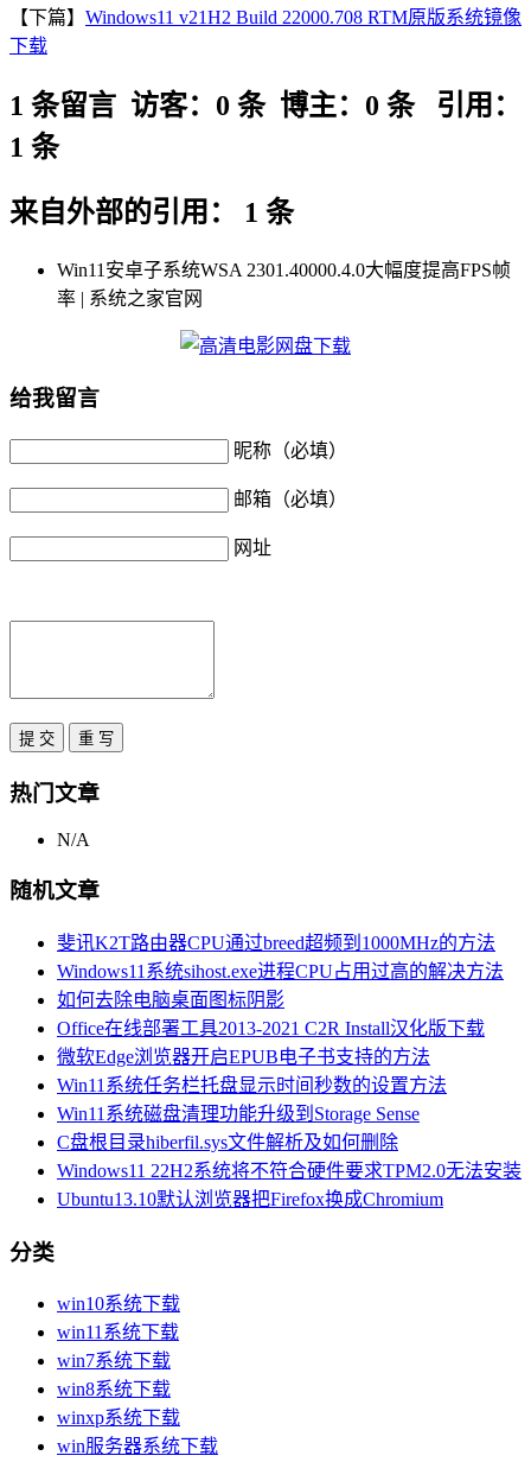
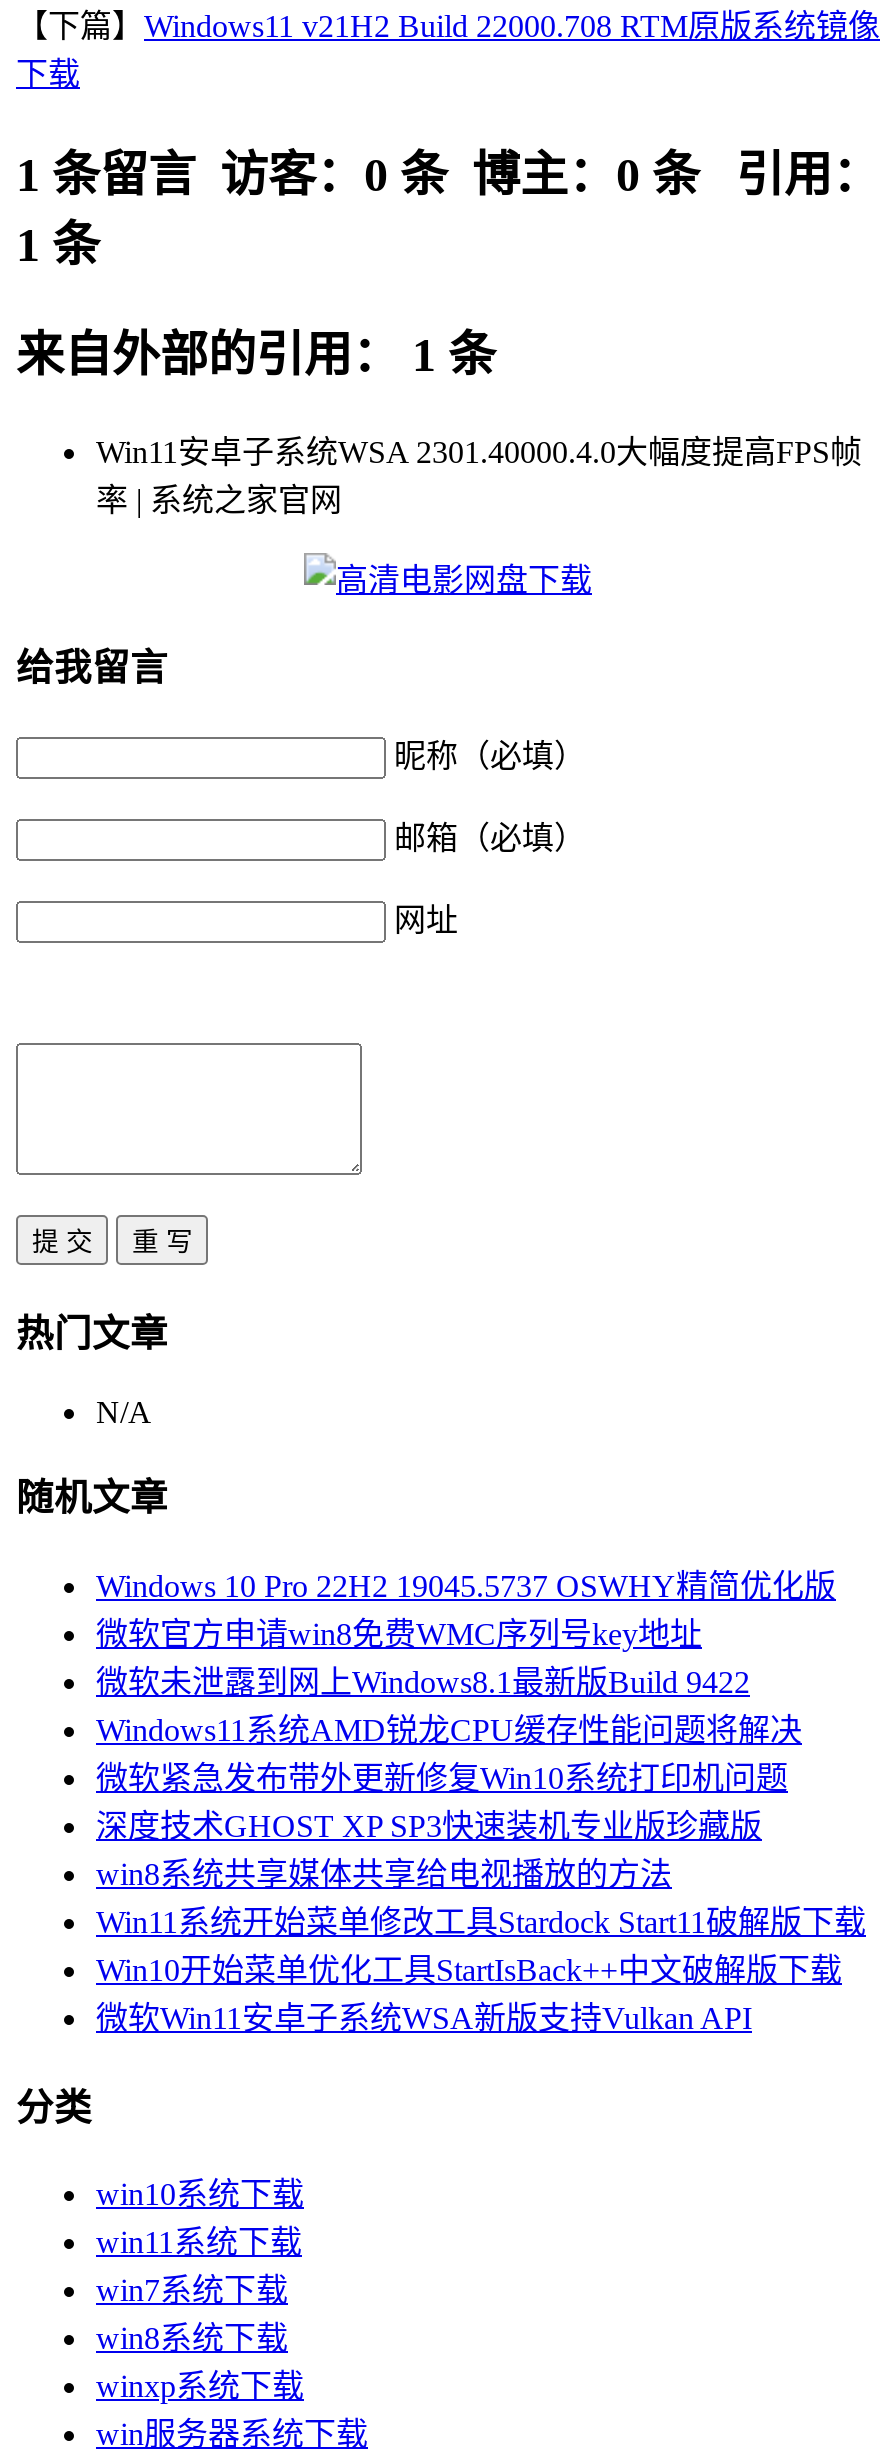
- 斐讯K2T路由器CPU通过breed超频到1000MHz的方法
- Windows11系统sihost.exe进程CPU占用过高的解决方法
- 如何去除电脑桌面图标阴影
- Office在线部署工具2013-2021 C2R Install汉化版下载
- 微软Edge浏览器开启EPUB电子书支持的方法
- Win11系统任务栏托盘显示时间秒数的设置方法
- Win11系统磁盘清理功能升级到Storage Sense
- C盘根目录hiberfil.sys文件解析及如何删除
- Windows11 22H2系统将不符合硬件要求TPM2.0无法安装
- Ubuntu13.10默认浏览器把Firefox换成Chromium
+ Windows 10 Pro 22H2 19045.5737 OSWHY精简优化版
+ 微软官方申请win8免费WMC序列号key地址
+ 微软未泄露到网上Windows8.1最新版Build 9422
+ Windows11系统AMD锐龙CPU缓存性能问题将解决
+ 微软紧急发布带外更新修复Win10系统打印机问题
+ 深度技术GHOST XP SP3快速装机专业版珍藏版
+ win8系统共享媒体共享给电视播放的方法
+ Win11系统开始菜单修改工具Stardock Start11破解版下载
+ Win10开始菜单优化工具StartIsBack++中文破解版下载
+ 微软Win11安卓子系统WSA新版支持Vulkan API
